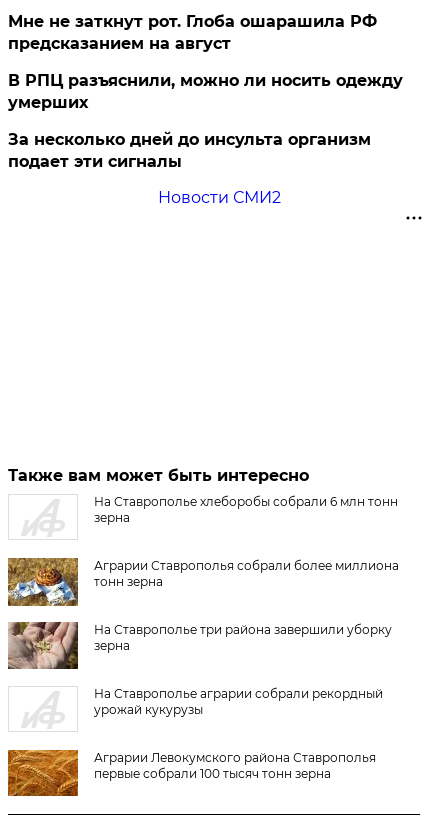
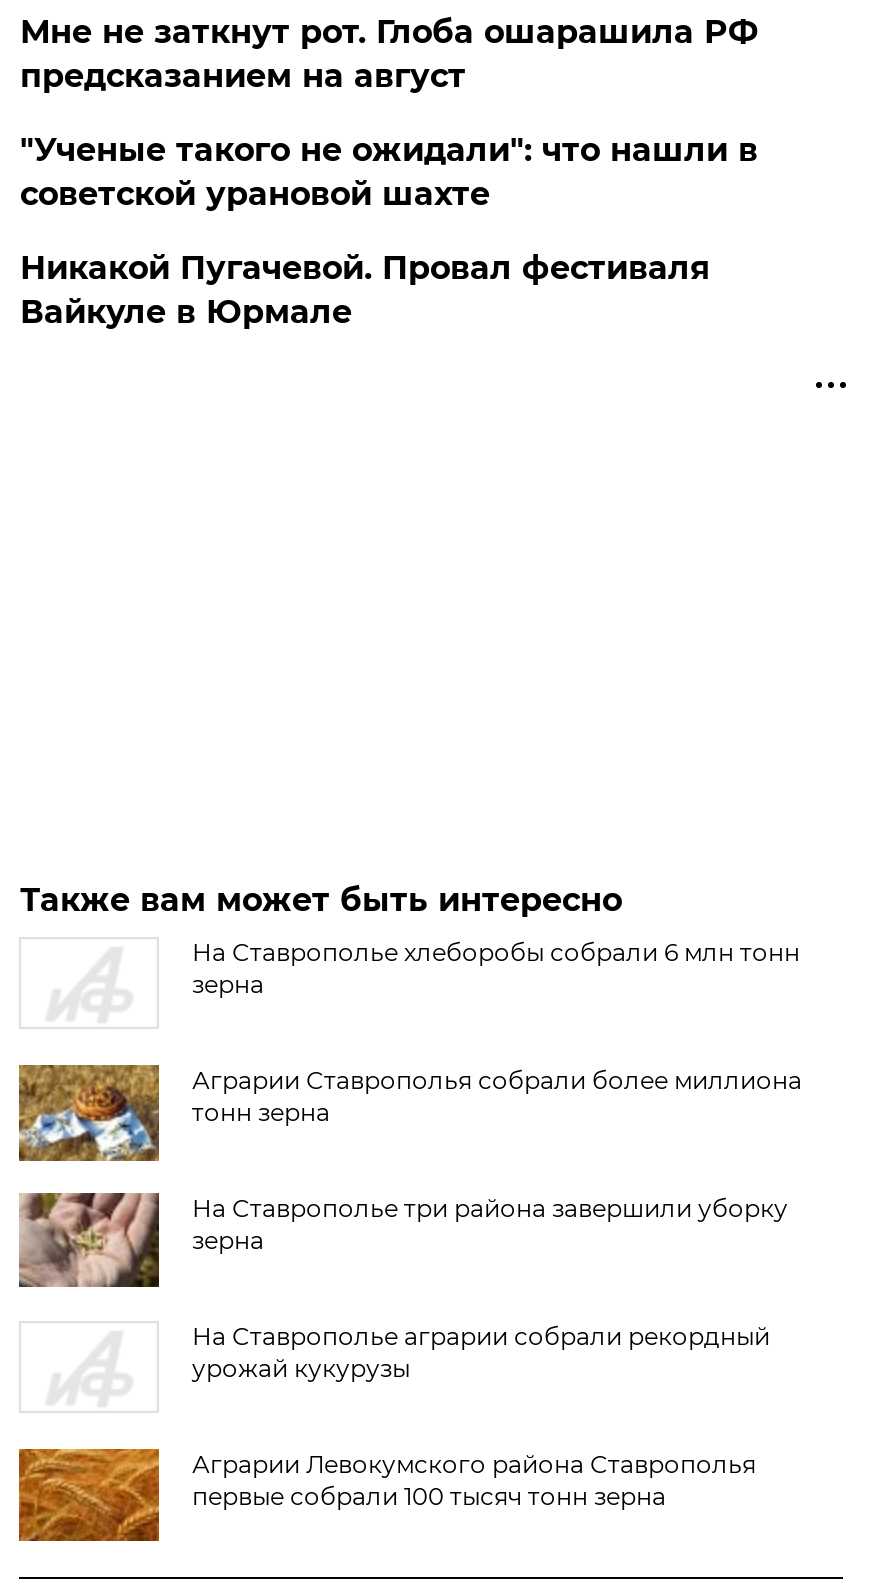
- В РПЦ разъяснили, можно ли носить одежду
- умерших
- За несколько дней до инсульта организм
- подает эти сигналы
- Новости СМИ2
+ "Ученые такого не ожидали": что нашли в
+ советской урановой шахте
+ Никакой Пугачевой. Провал фестиваля
+ Вайкуле в Юрмале
